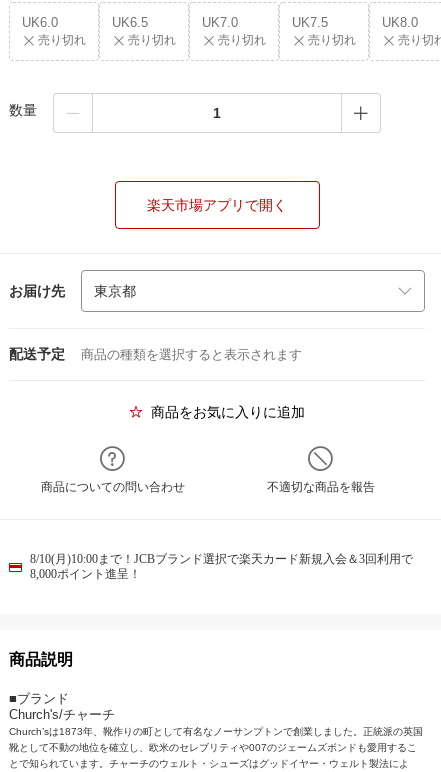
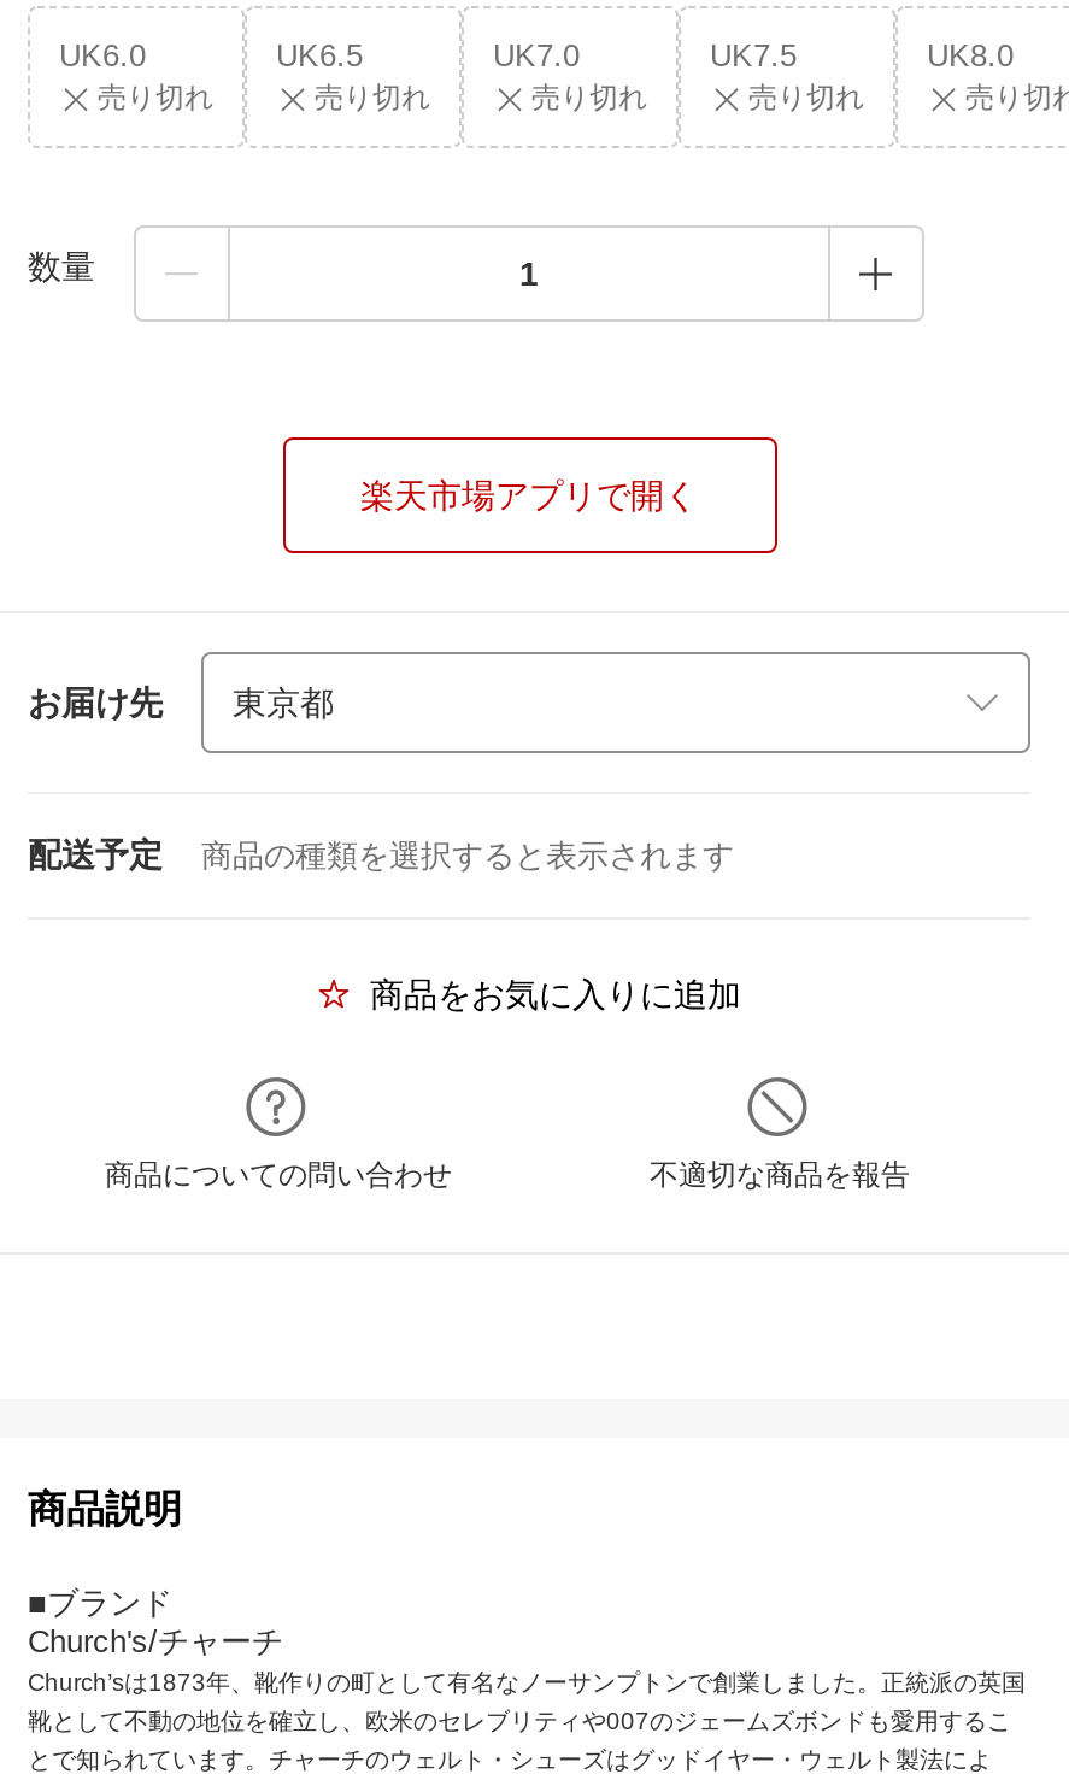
- 8/10(月)10:00まで！JCBブランド選択で楽天カード新規入会＆3回利用で
- 8,000ポイント進呈！
